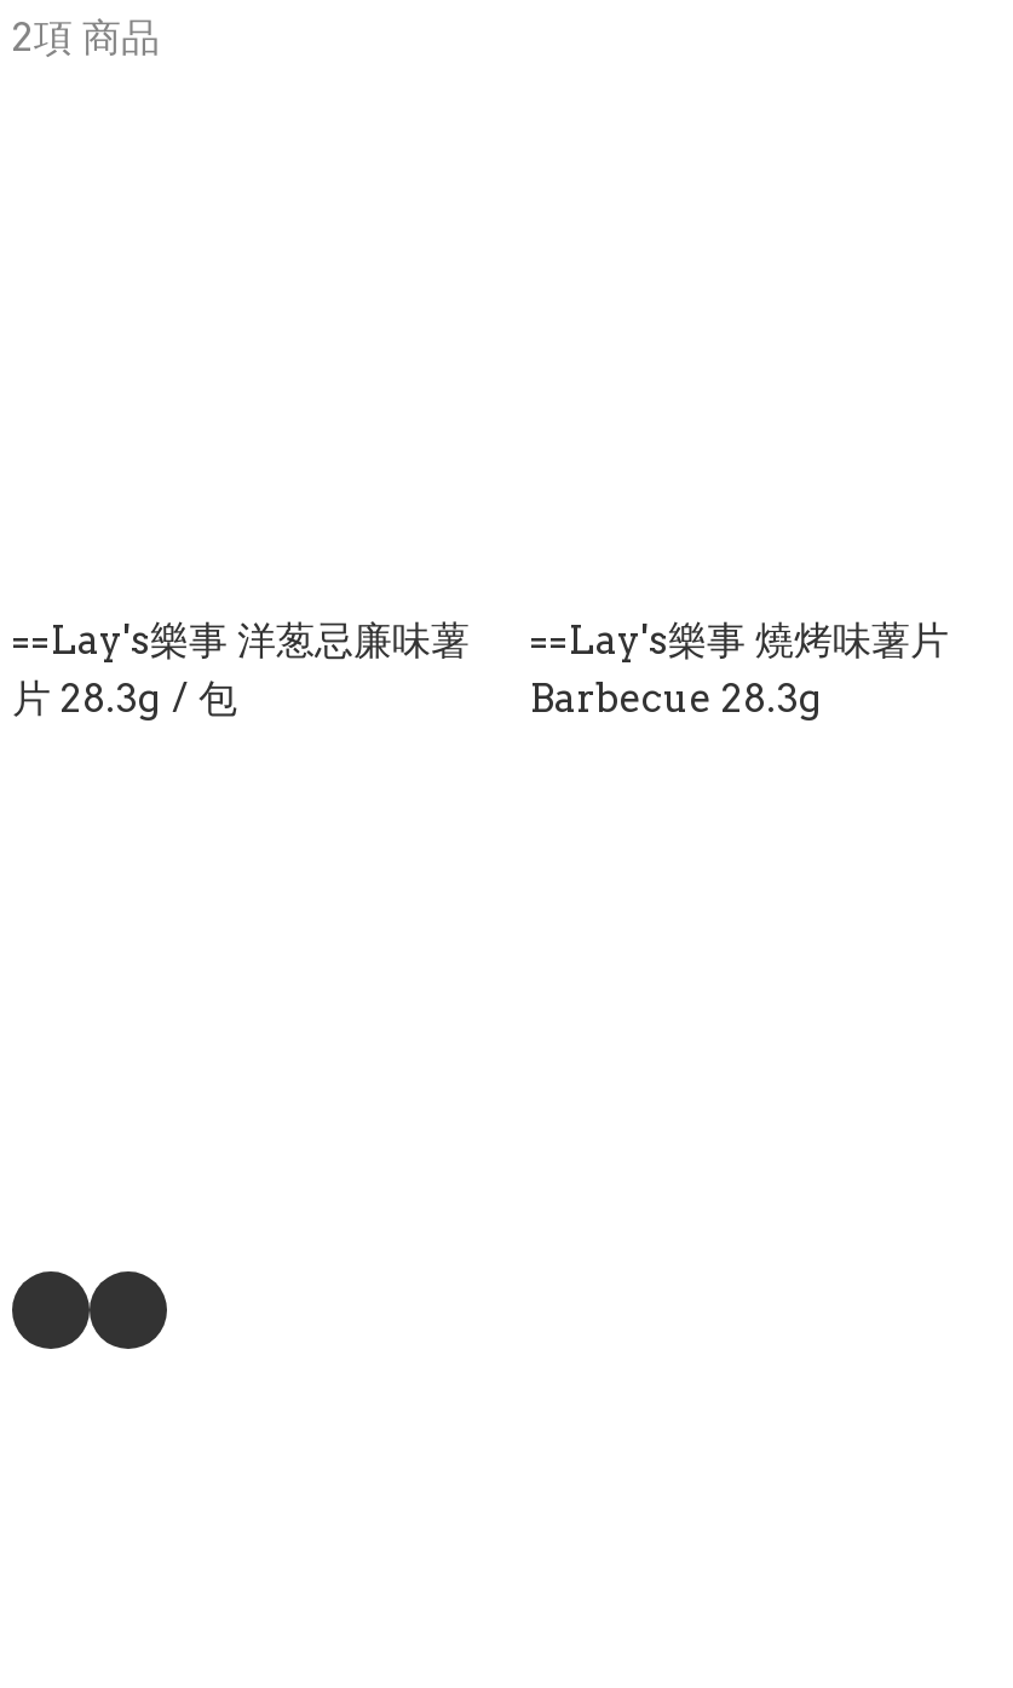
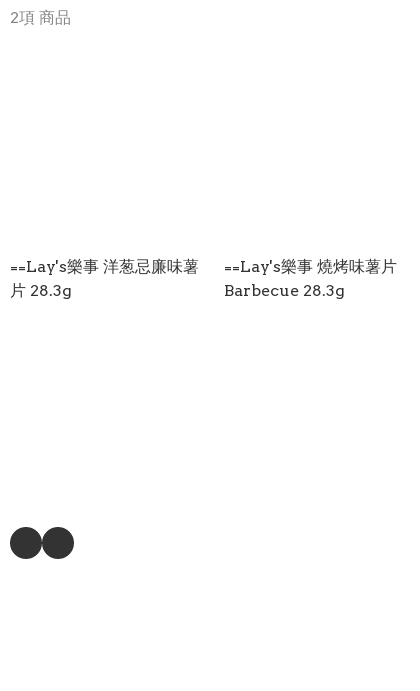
- 片 28.3g / 包
+ 片 28.3g
